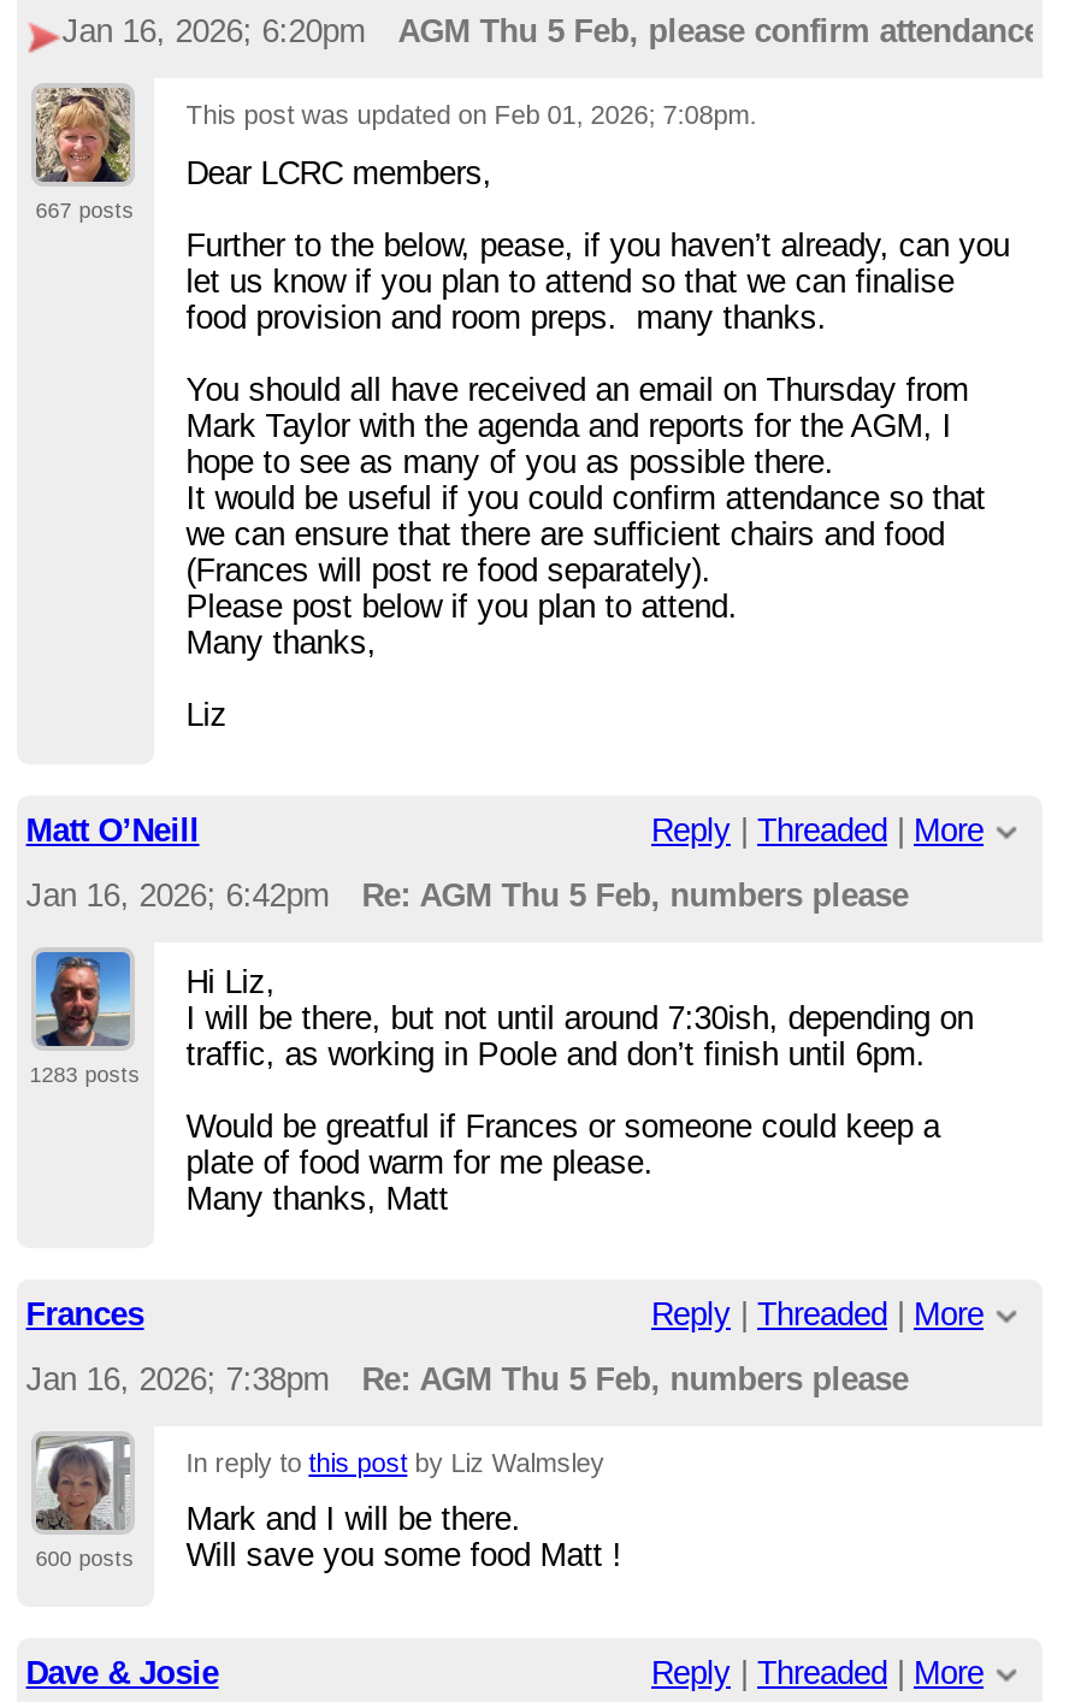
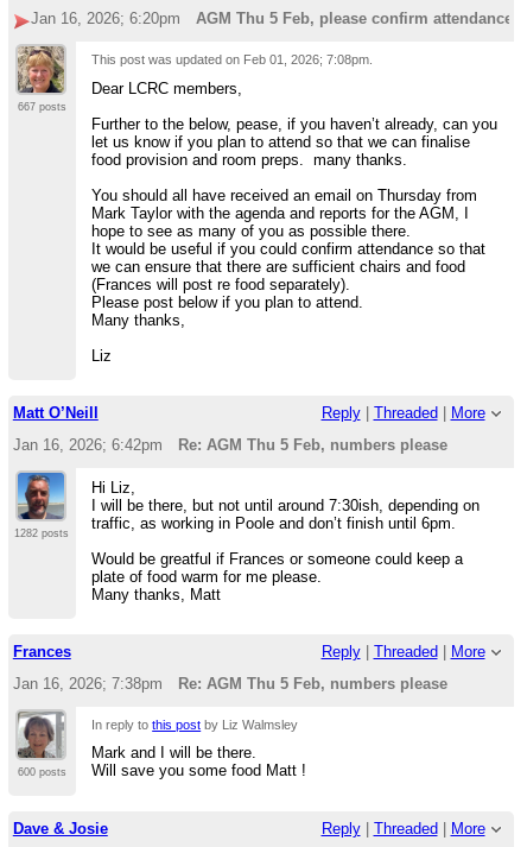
- 1283 posts
+ 1282 posts
